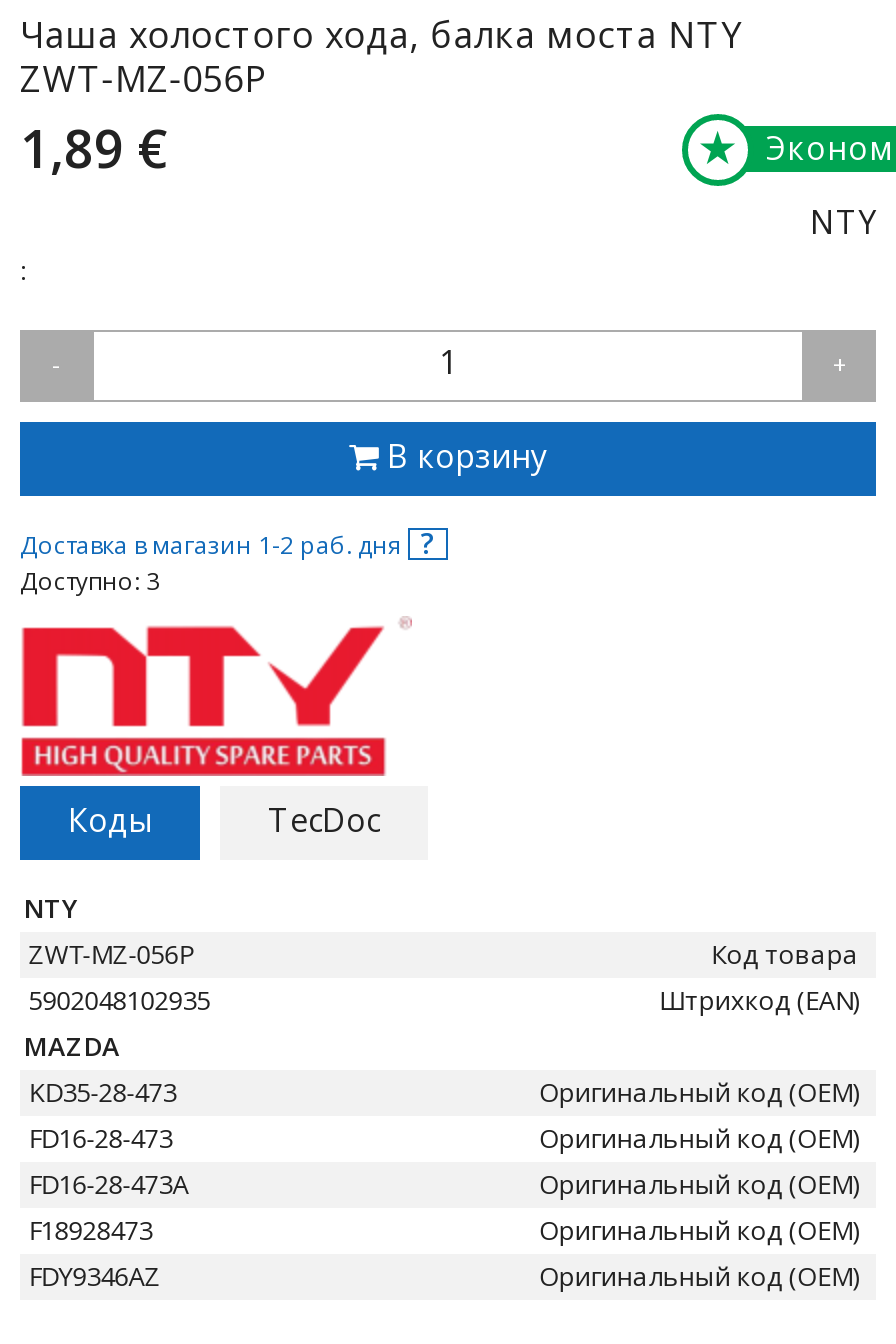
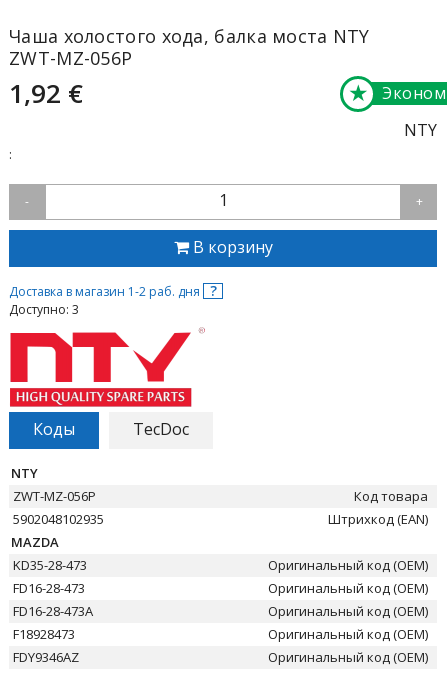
- 1,89 €
+ 1,92 €
